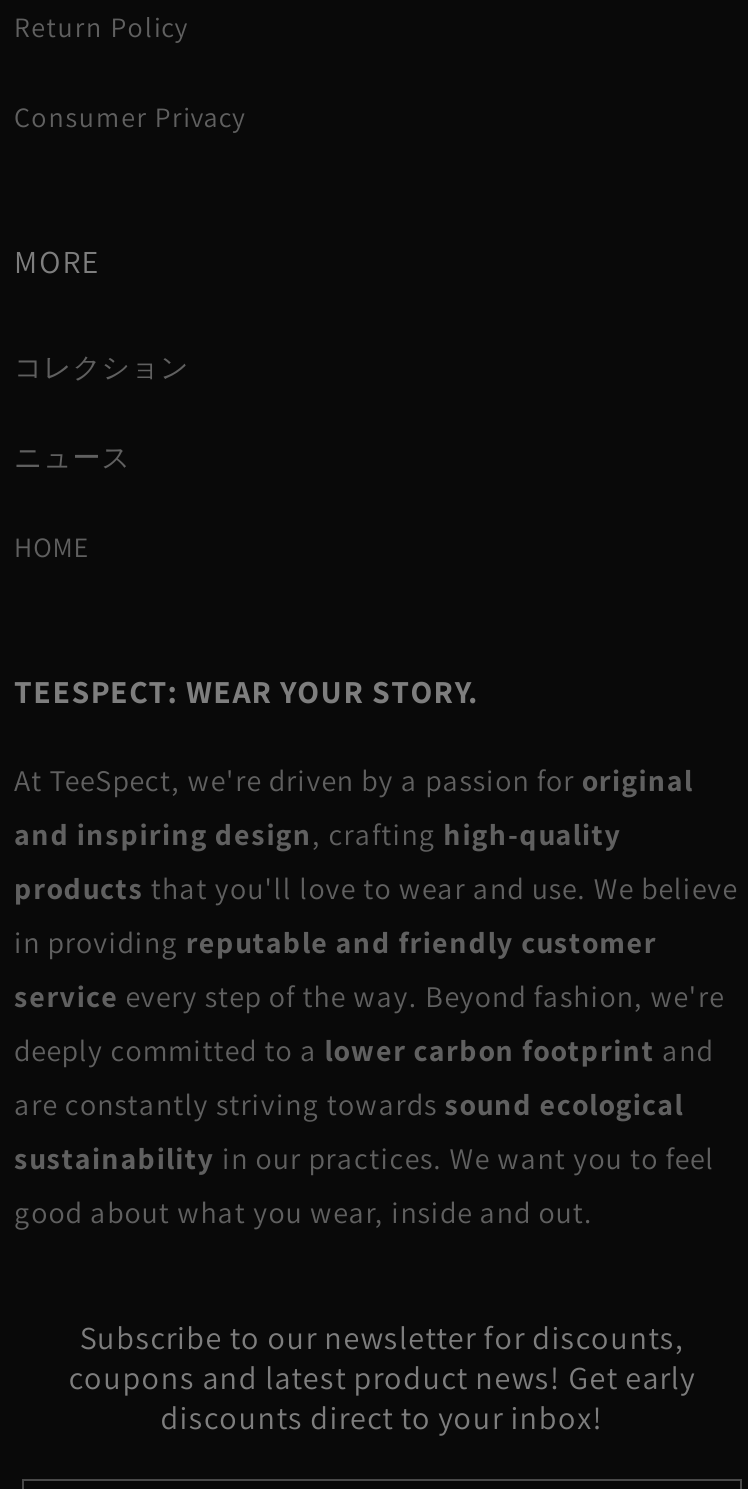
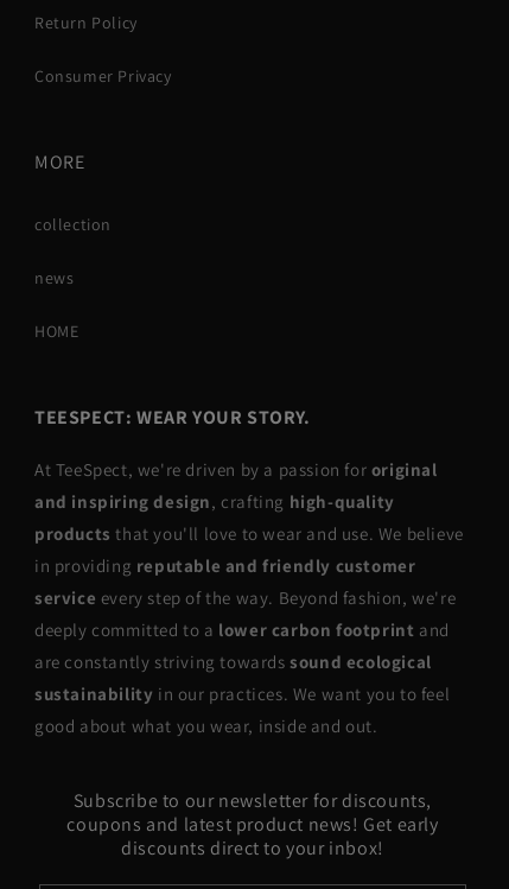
- コレクション
+ collection

- ニュース
+ news
